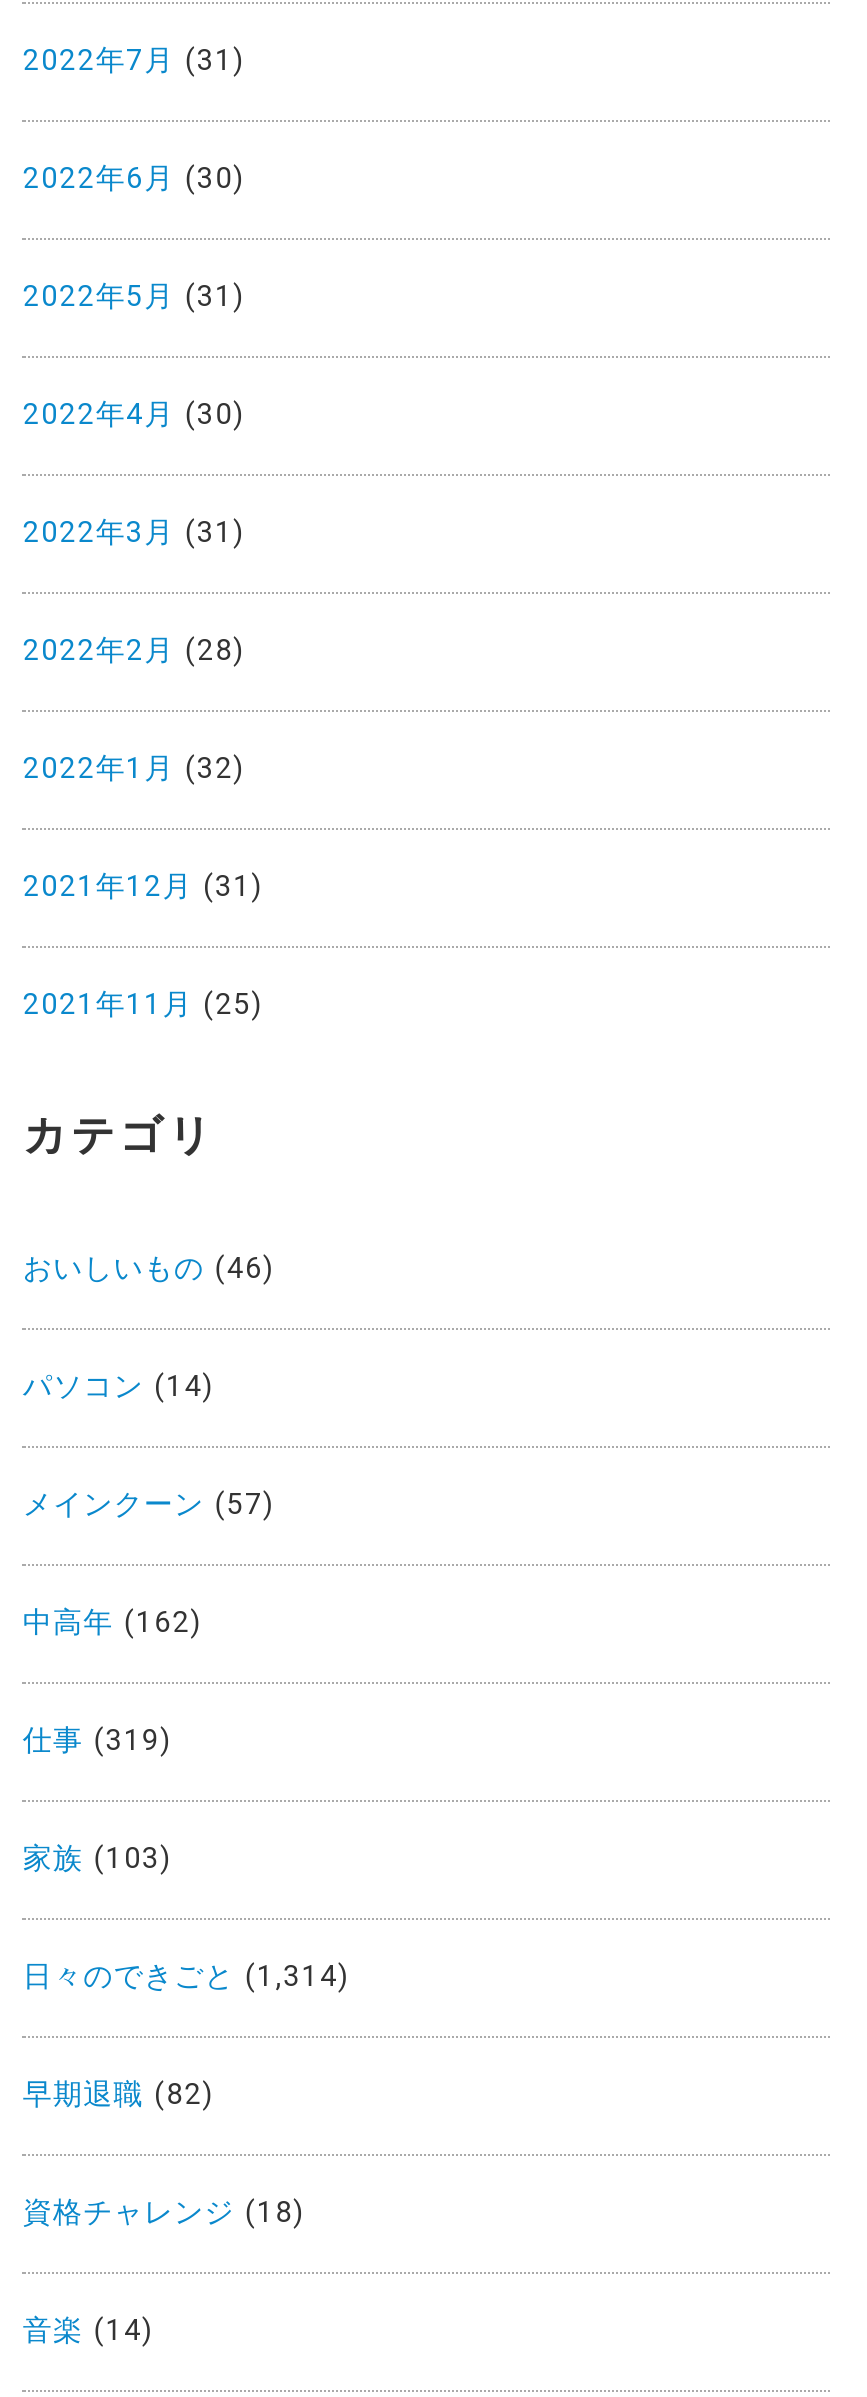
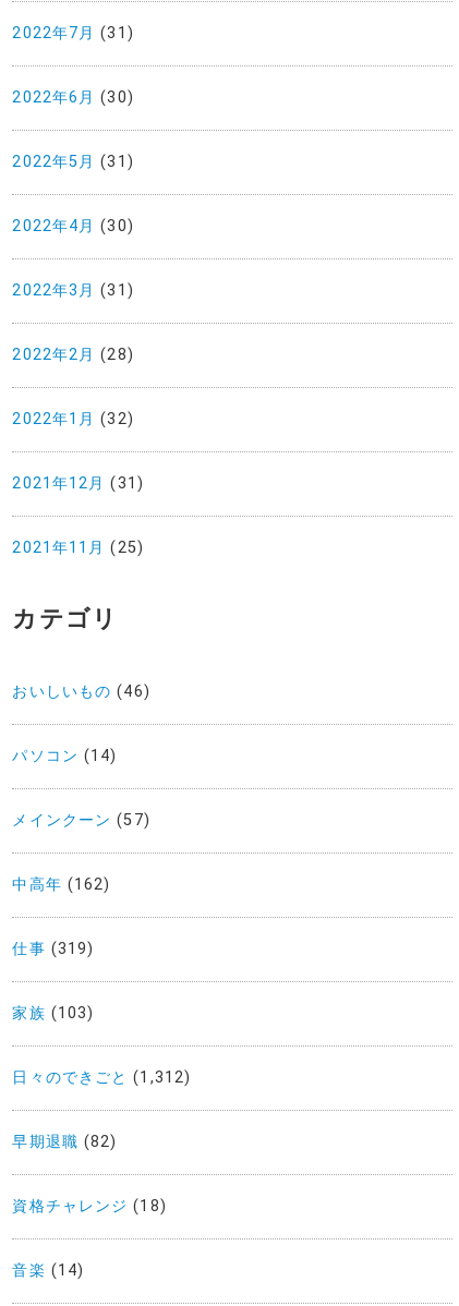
- 日々のできごと(1,314)
+ 日々のできごと(1,312)
